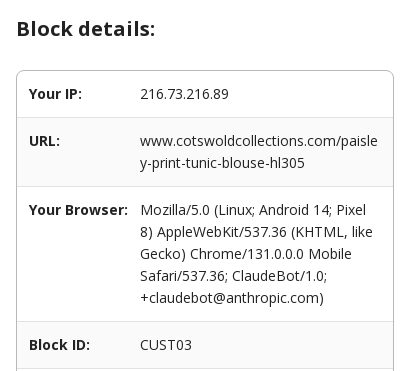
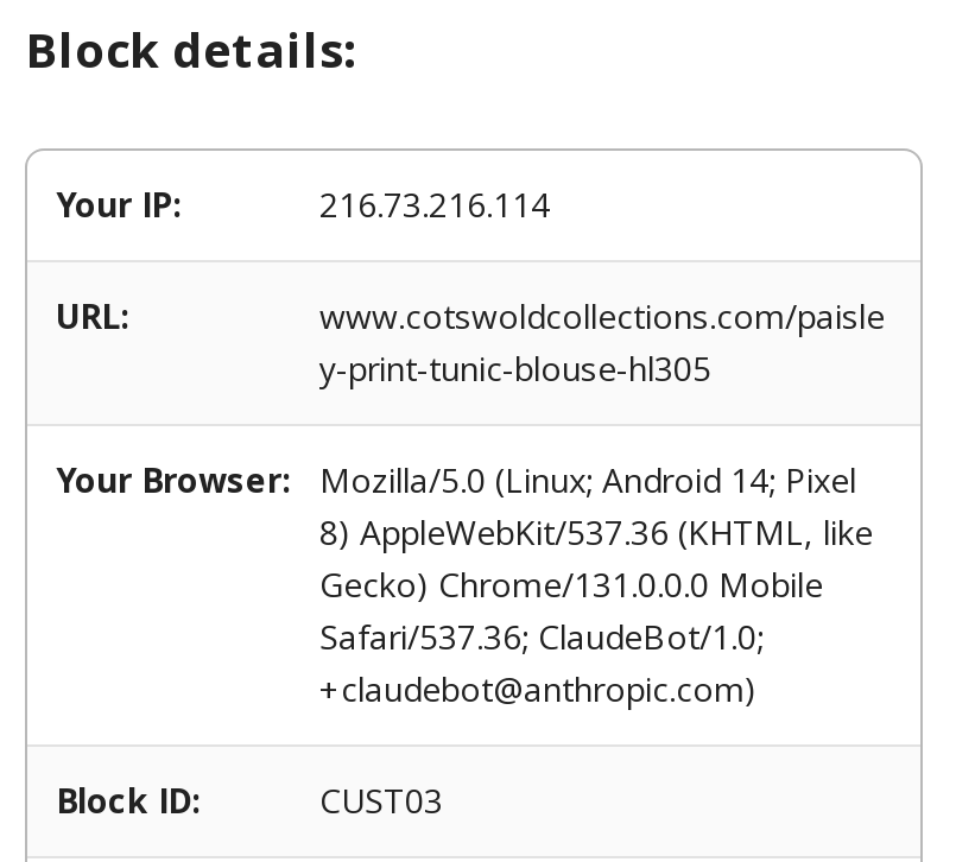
- 216.73.216.89
+ 216.73.216.114
